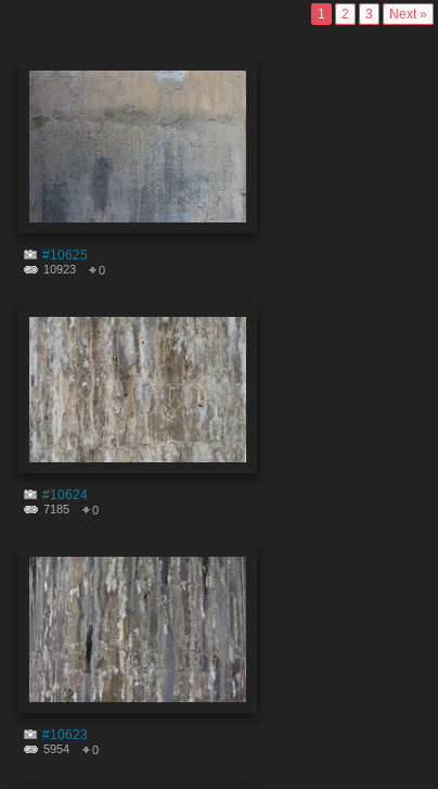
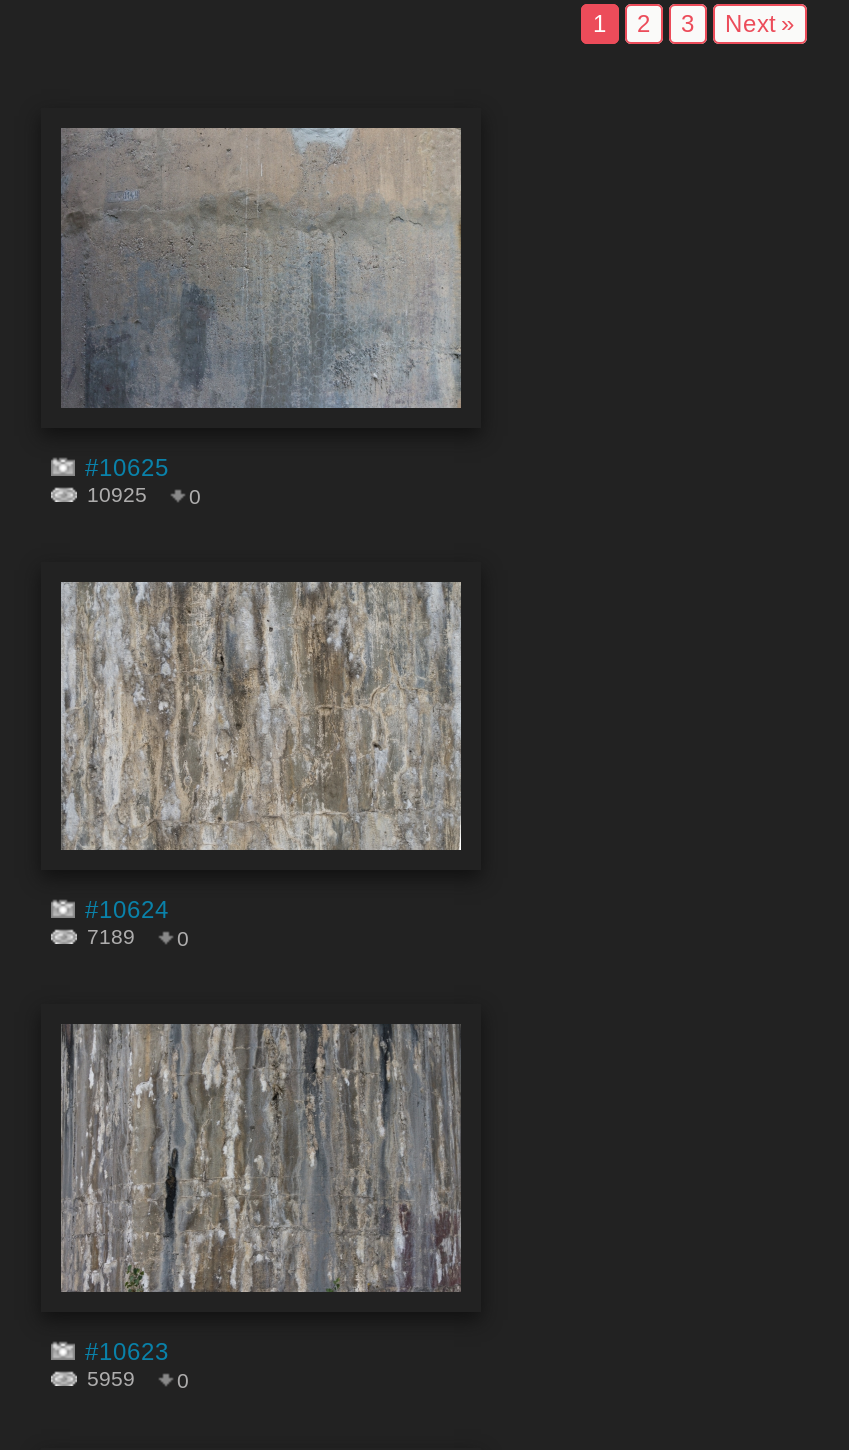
- 10923 0
+ 10925 0

- 7185 0
+ 7189 0

- 5954 0
+ 5959 0
